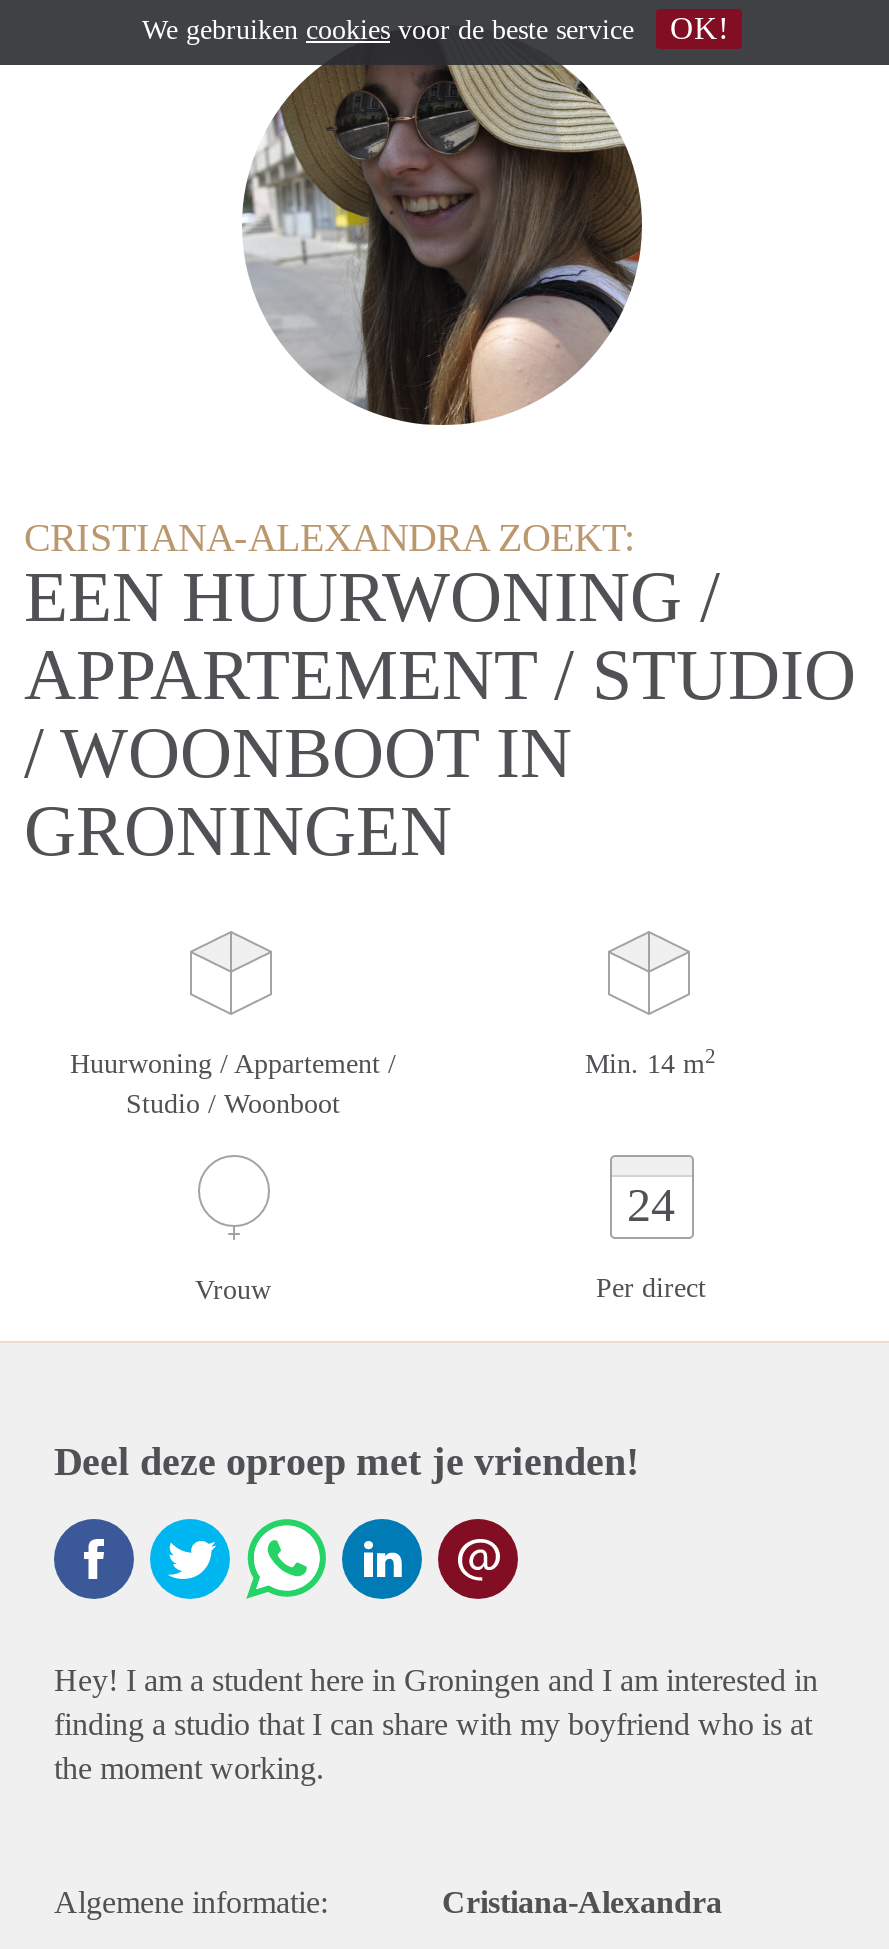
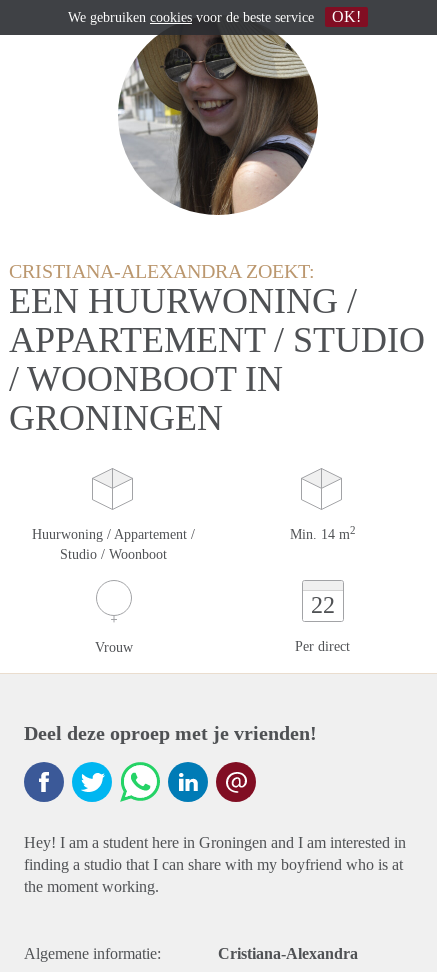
- 24
+ 22
